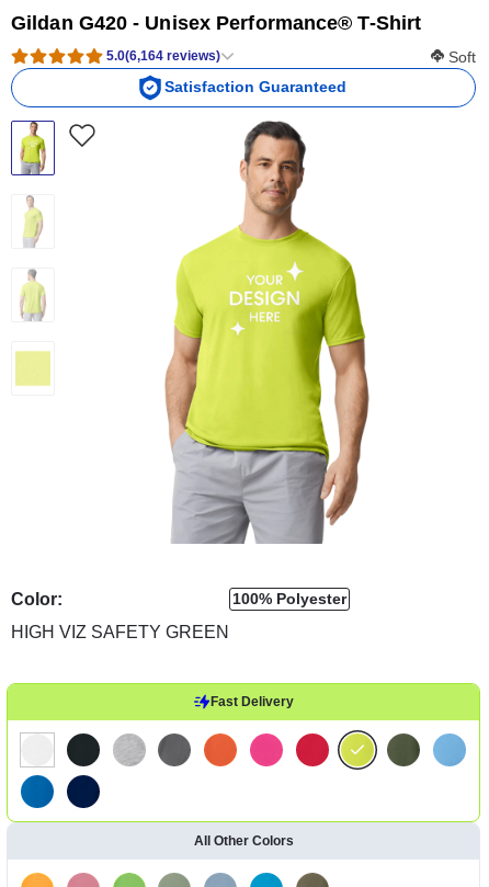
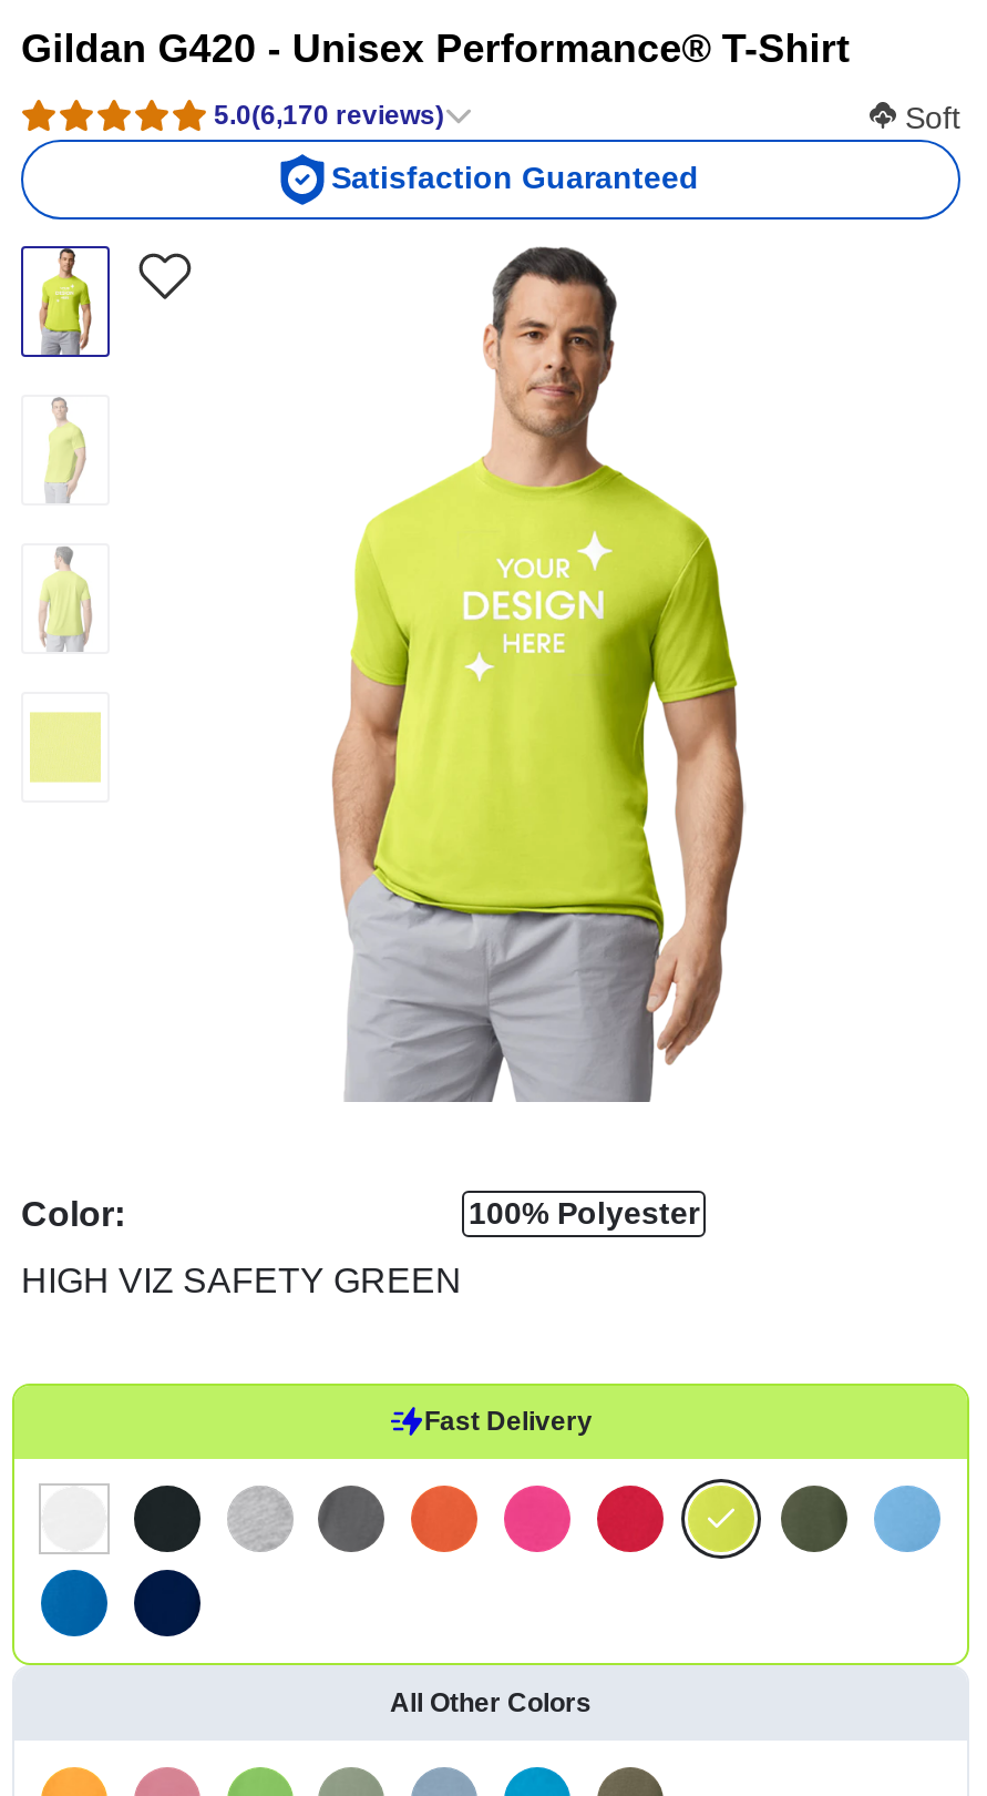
- 5.0(6,164 reviews)
+ 5.0(6,170 reviews)
